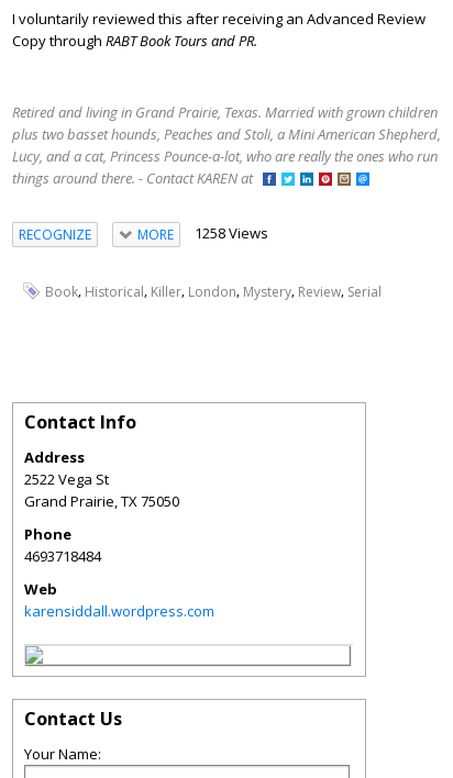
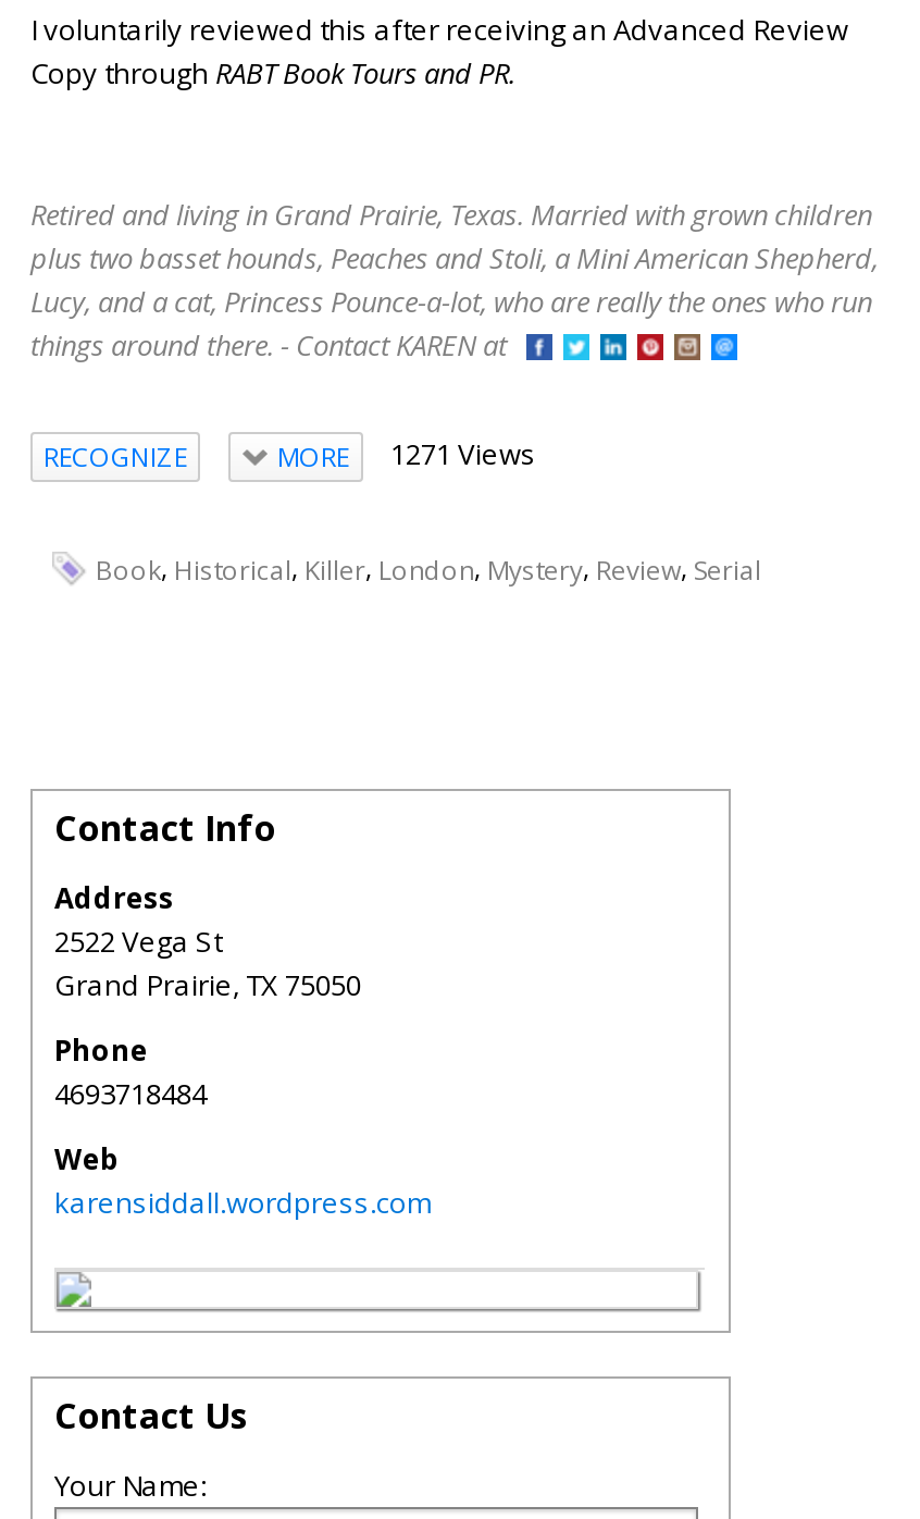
- MORE 1258 Views
+ MORE 1271 Views
